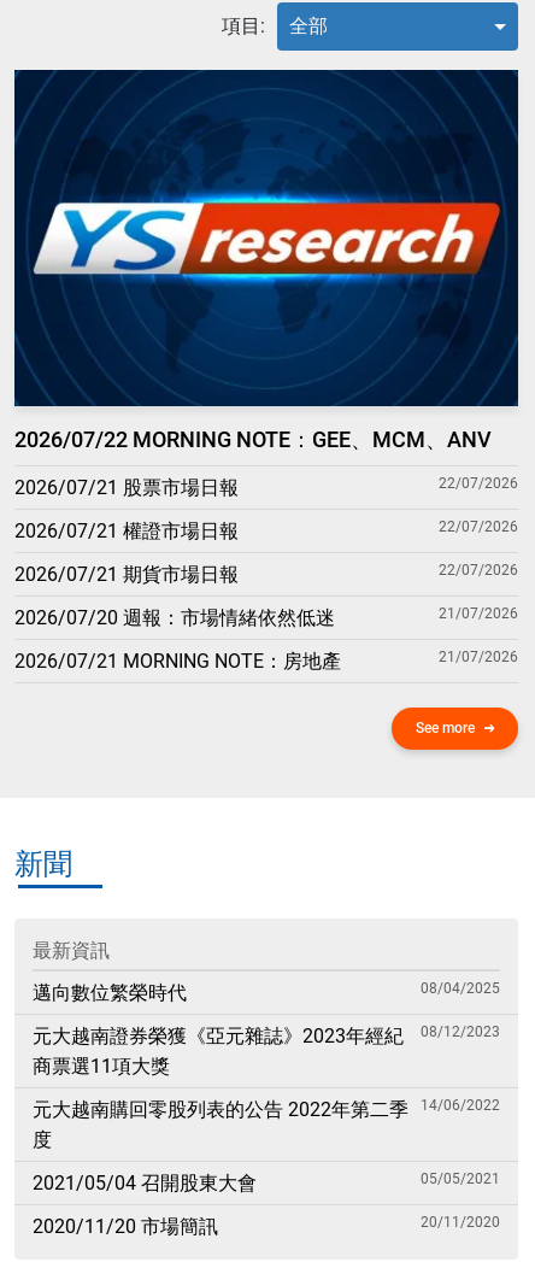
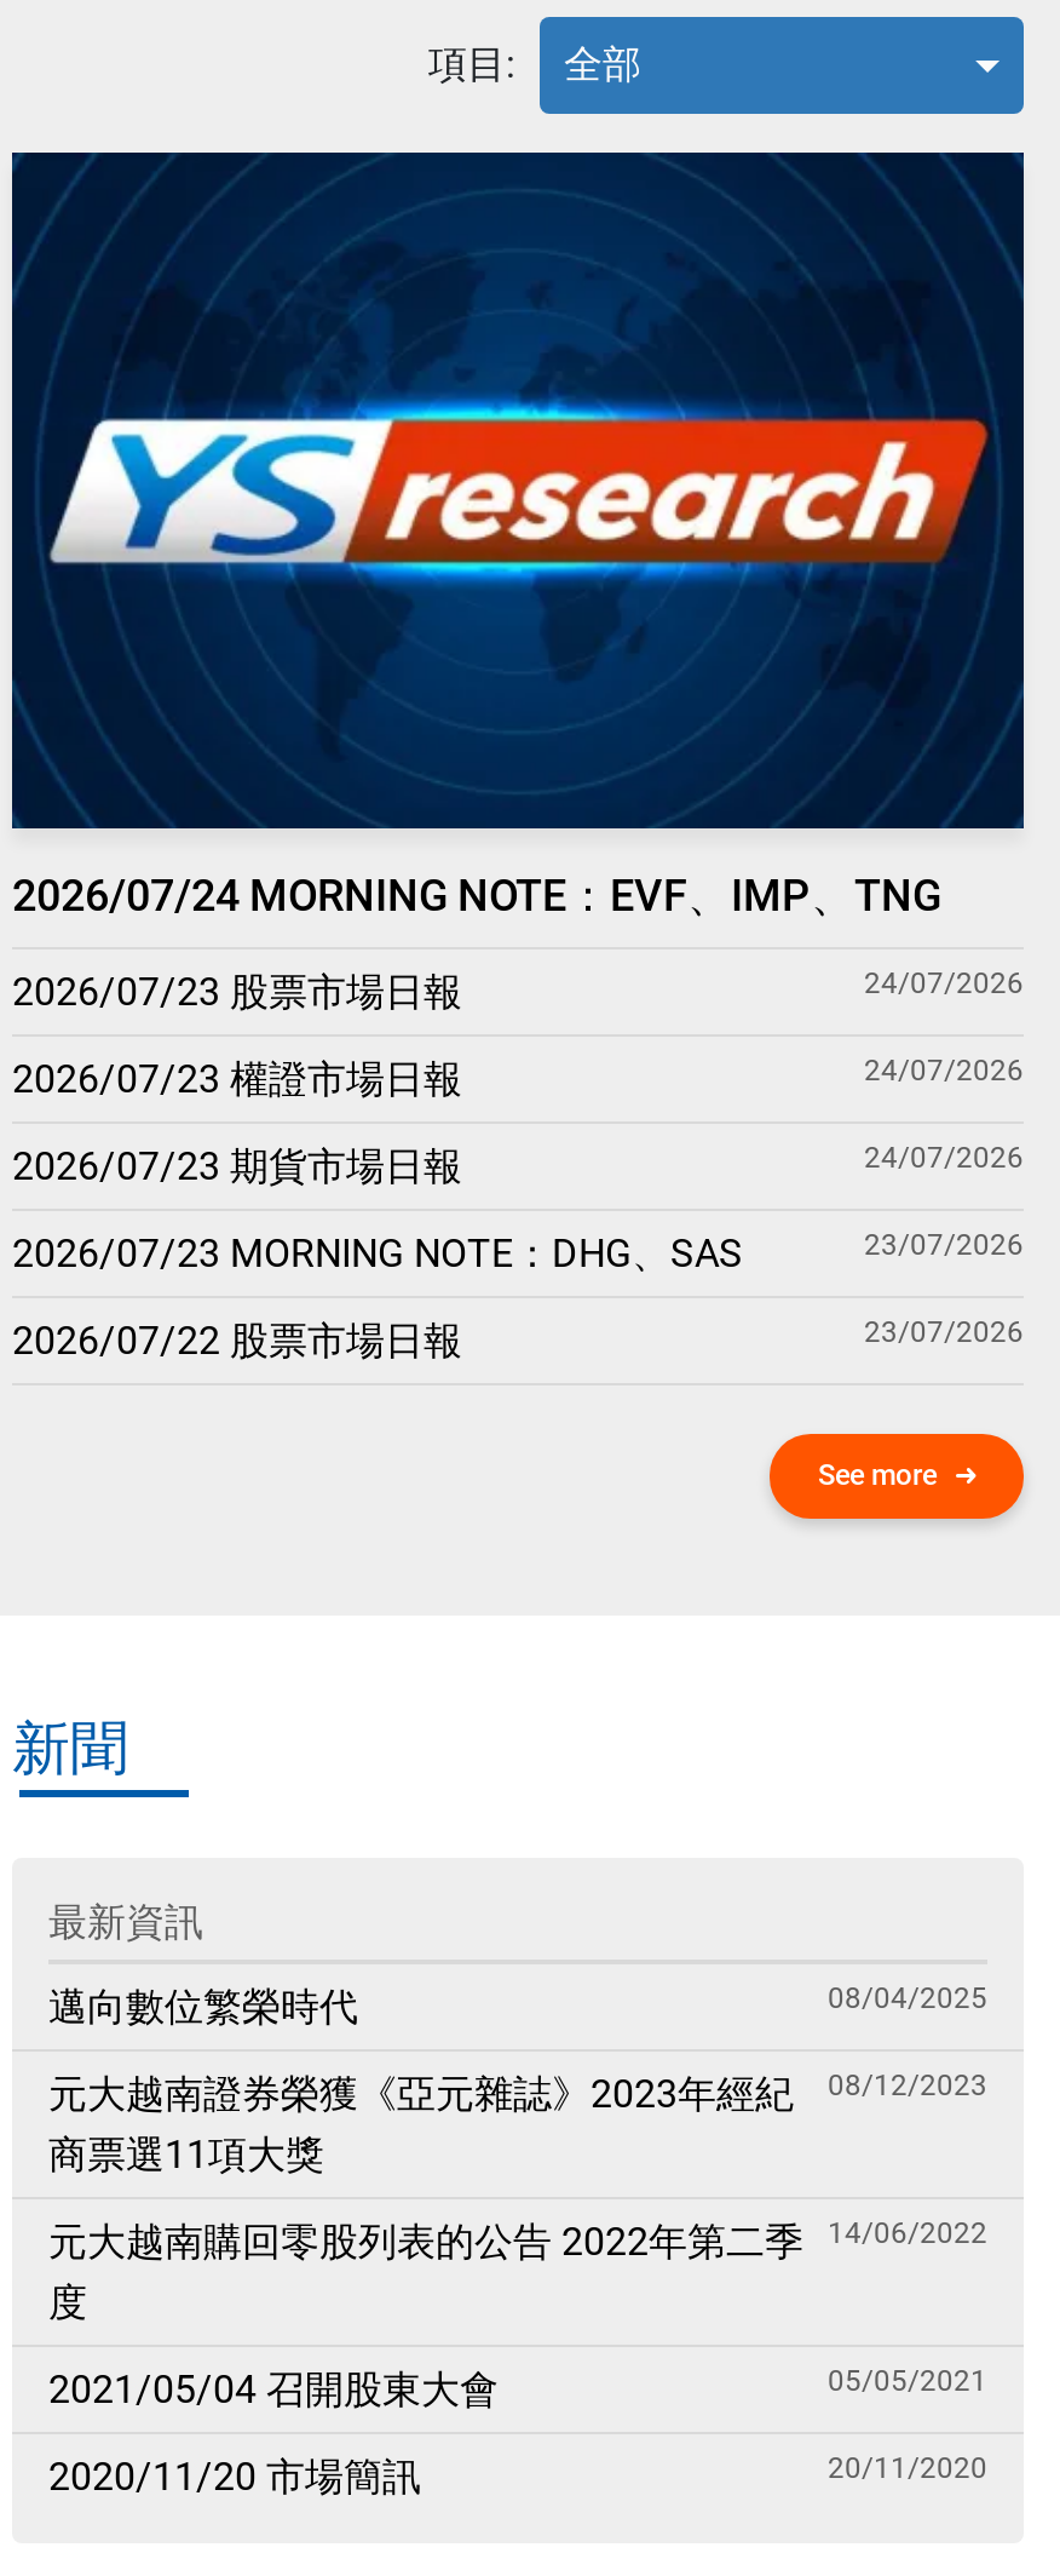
- 2026/07/22 MORNING NOTE：GEE、MCM、ANV
+ 2026/07/24 MORNING NOTE：EVF、IMP、TNG

- 2026/07/21 股票市場日報
- 22/07/2026
+ 2026/07/23 股票市場日報
+ 24/07/2026

- 2026/07/21 權證市場日報
- 22/07/2026
+ 2026/07/23 權證市場日報
+ 24/07/2026

- 2026/07/21 期貨市場日報
- 22/07/2026
+ 2026/07/23 期貨市場日報
+ 24/07/2026

- 2026/07/20 週報：市場情緒依然低迷
- 21/07/2026
+ 2026/07/23 MORNING NOTE：DHG、SAS
+ 23/07/2026

- 2026/07/21 MORNING NOTE：房地產
- 21/07/2026
+ 2026/07/22 股票市場日報
+ 23/07/2026
